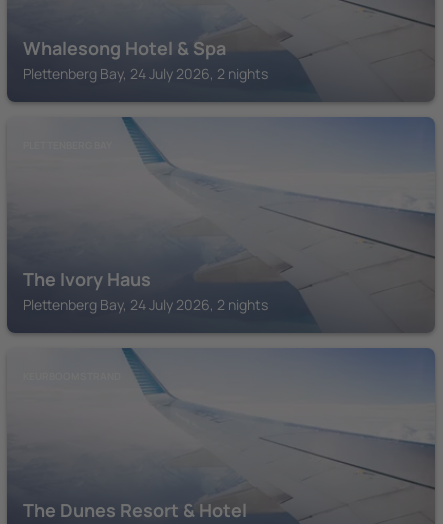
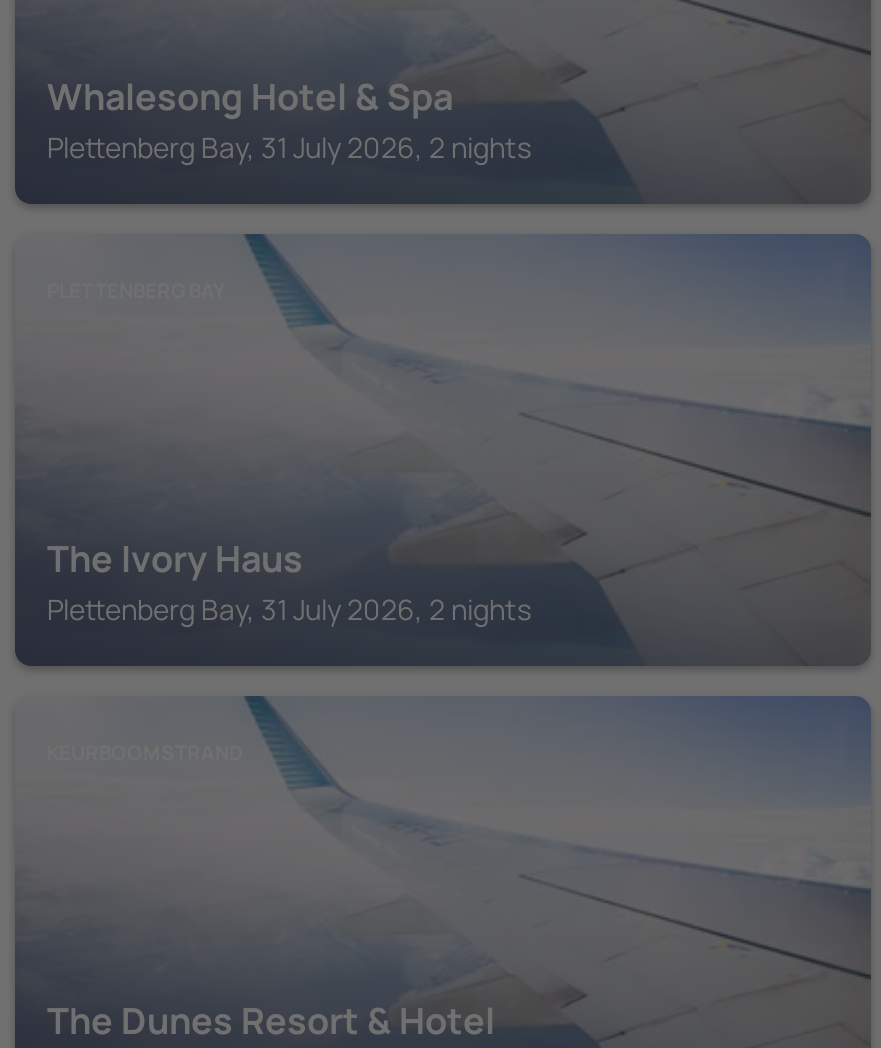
- Plettenberg Bay, 24 July 2026, 2 nights
+ Plettenberg Bay, 31 July 2026, 2 nights

- Plettenberg Bay, 24 July 2026, 2 nights
+ Plettenberg Bay, 31 July 2026, 2 nights
